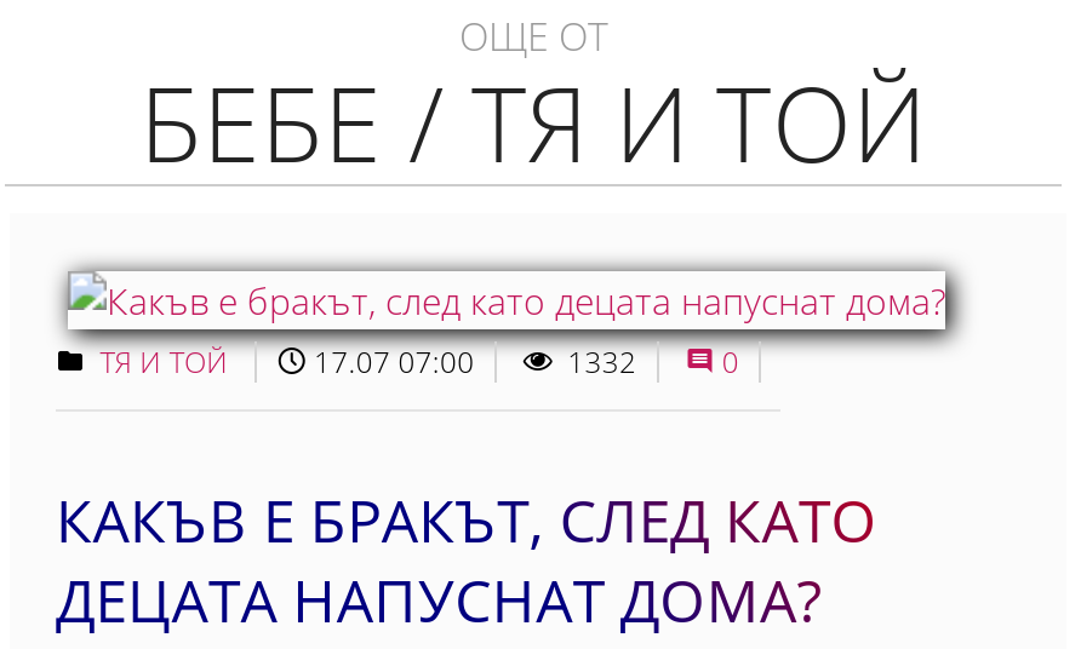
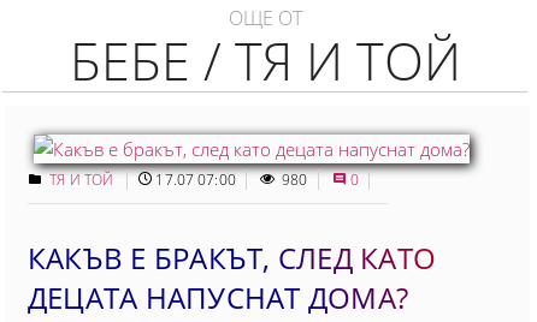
- 1332
+ 980
